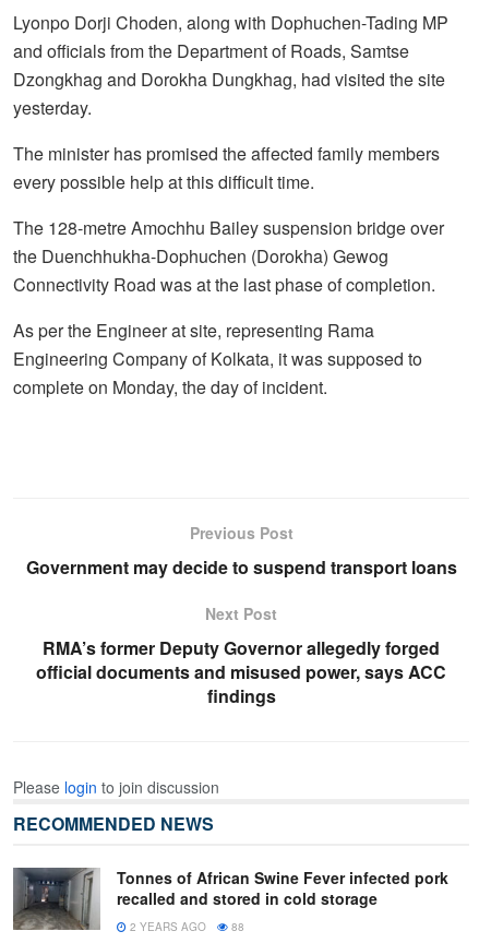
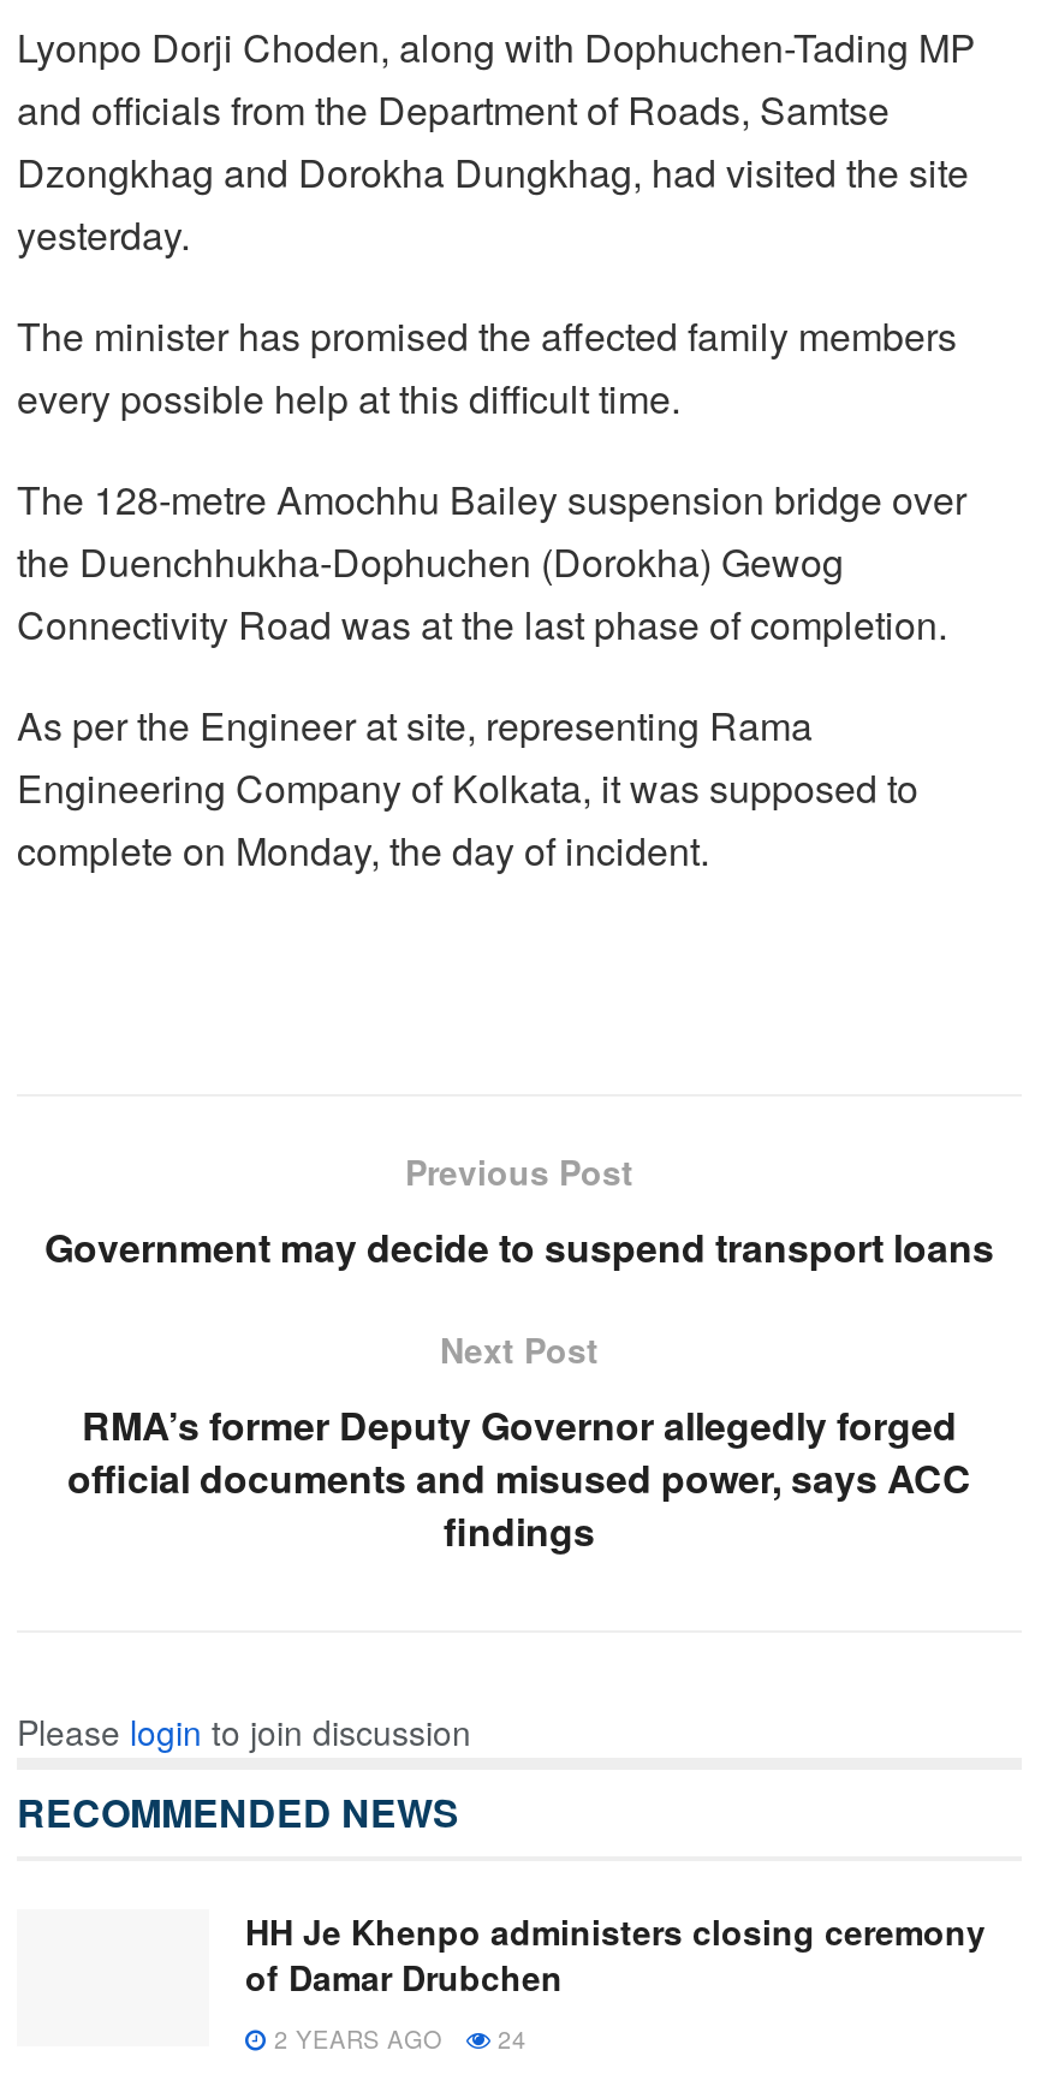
- [image]

- Tonnes of African Swine Fever infected pork
- recalled and stored in cold storage
+ HH Je Khenpo administers closing ceremony
+ of Damar Drubchen

- 2 YEARS AGO 88
+ 2 YEARS AGO 24
